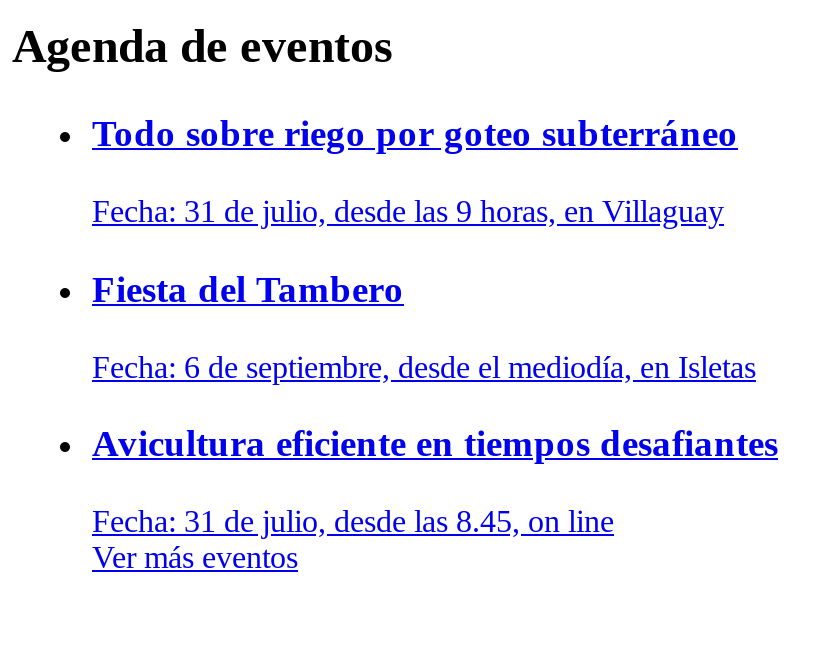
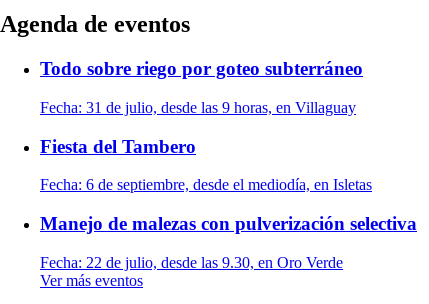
- Avicultura eficiente en tiempos desafiantes
+ Manejo de malezas con pulverización selectiva

- Fecha: 31 de julio, desde las 8.45, on line
+ Fecha: 22 de julio, desde las 9.30, en Oro Verde
